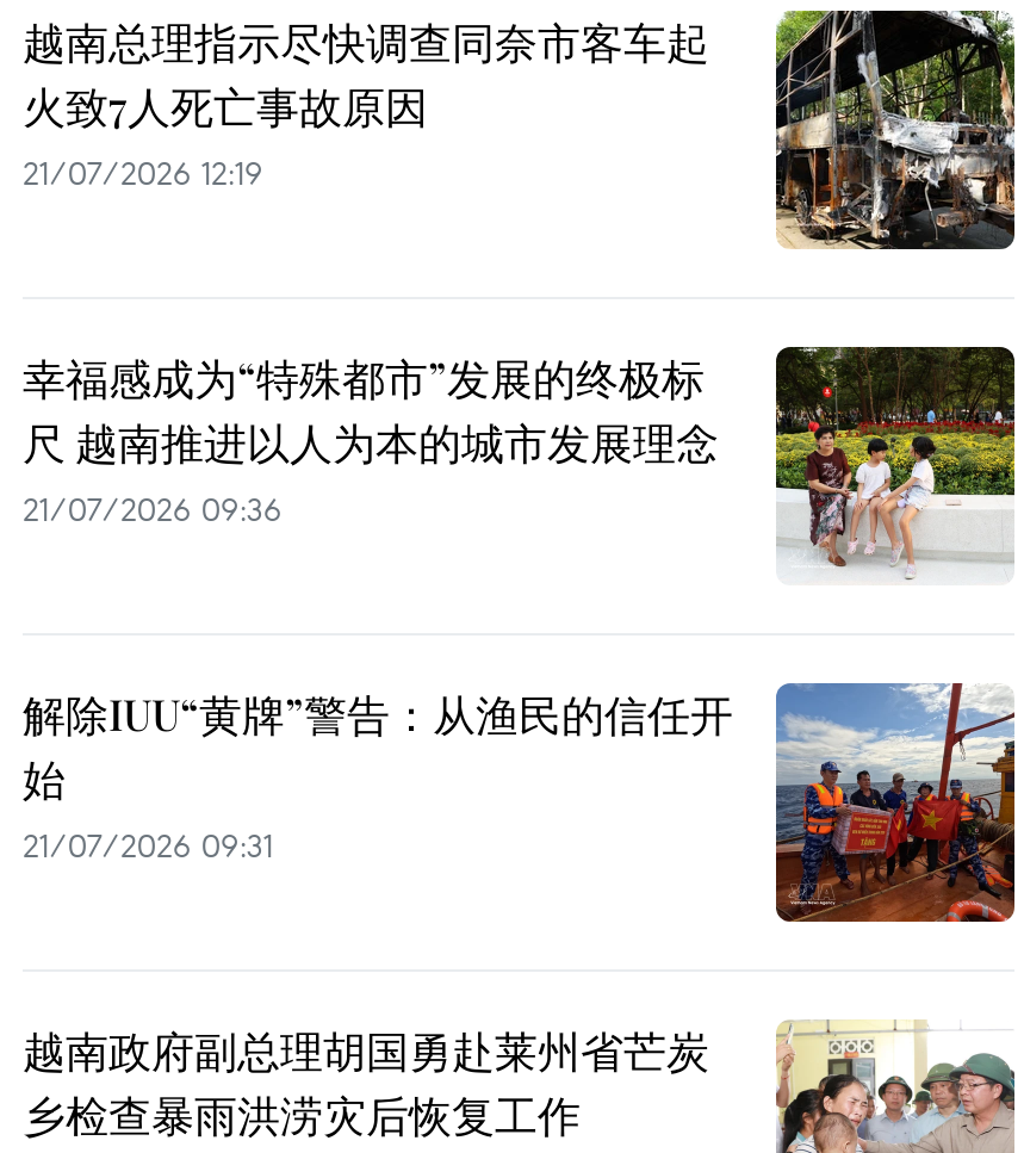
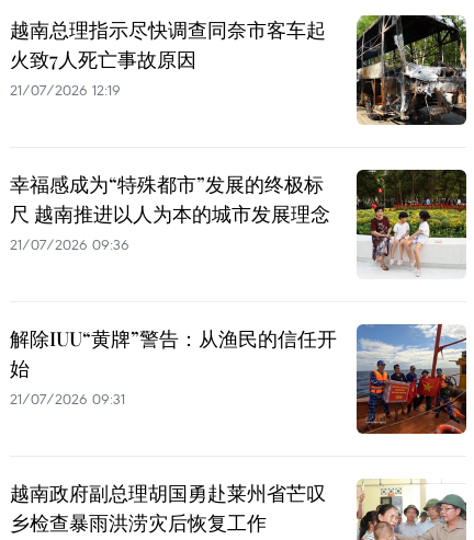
- 越南政府副总理胡国勇赴莱州省芒炭
+ 越南政府副总理胡国勇赴莱州省芒叹
